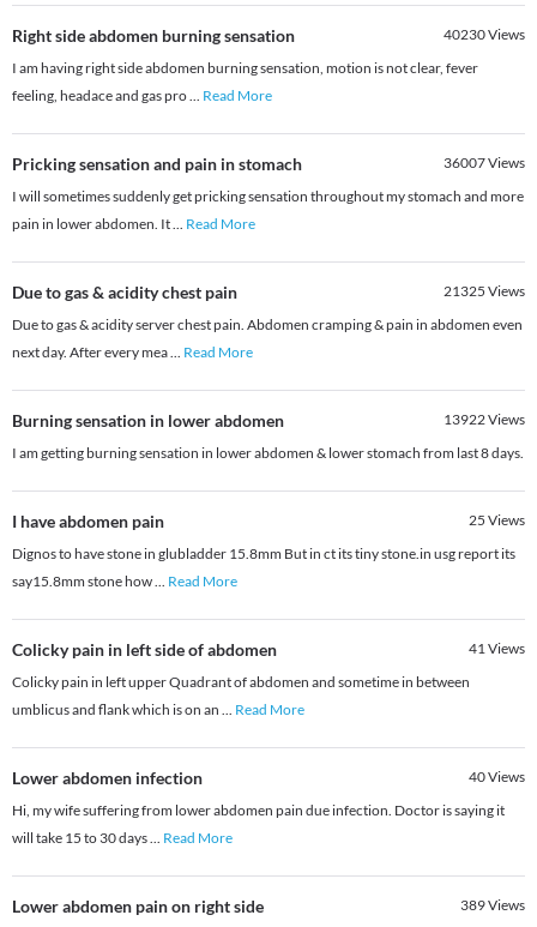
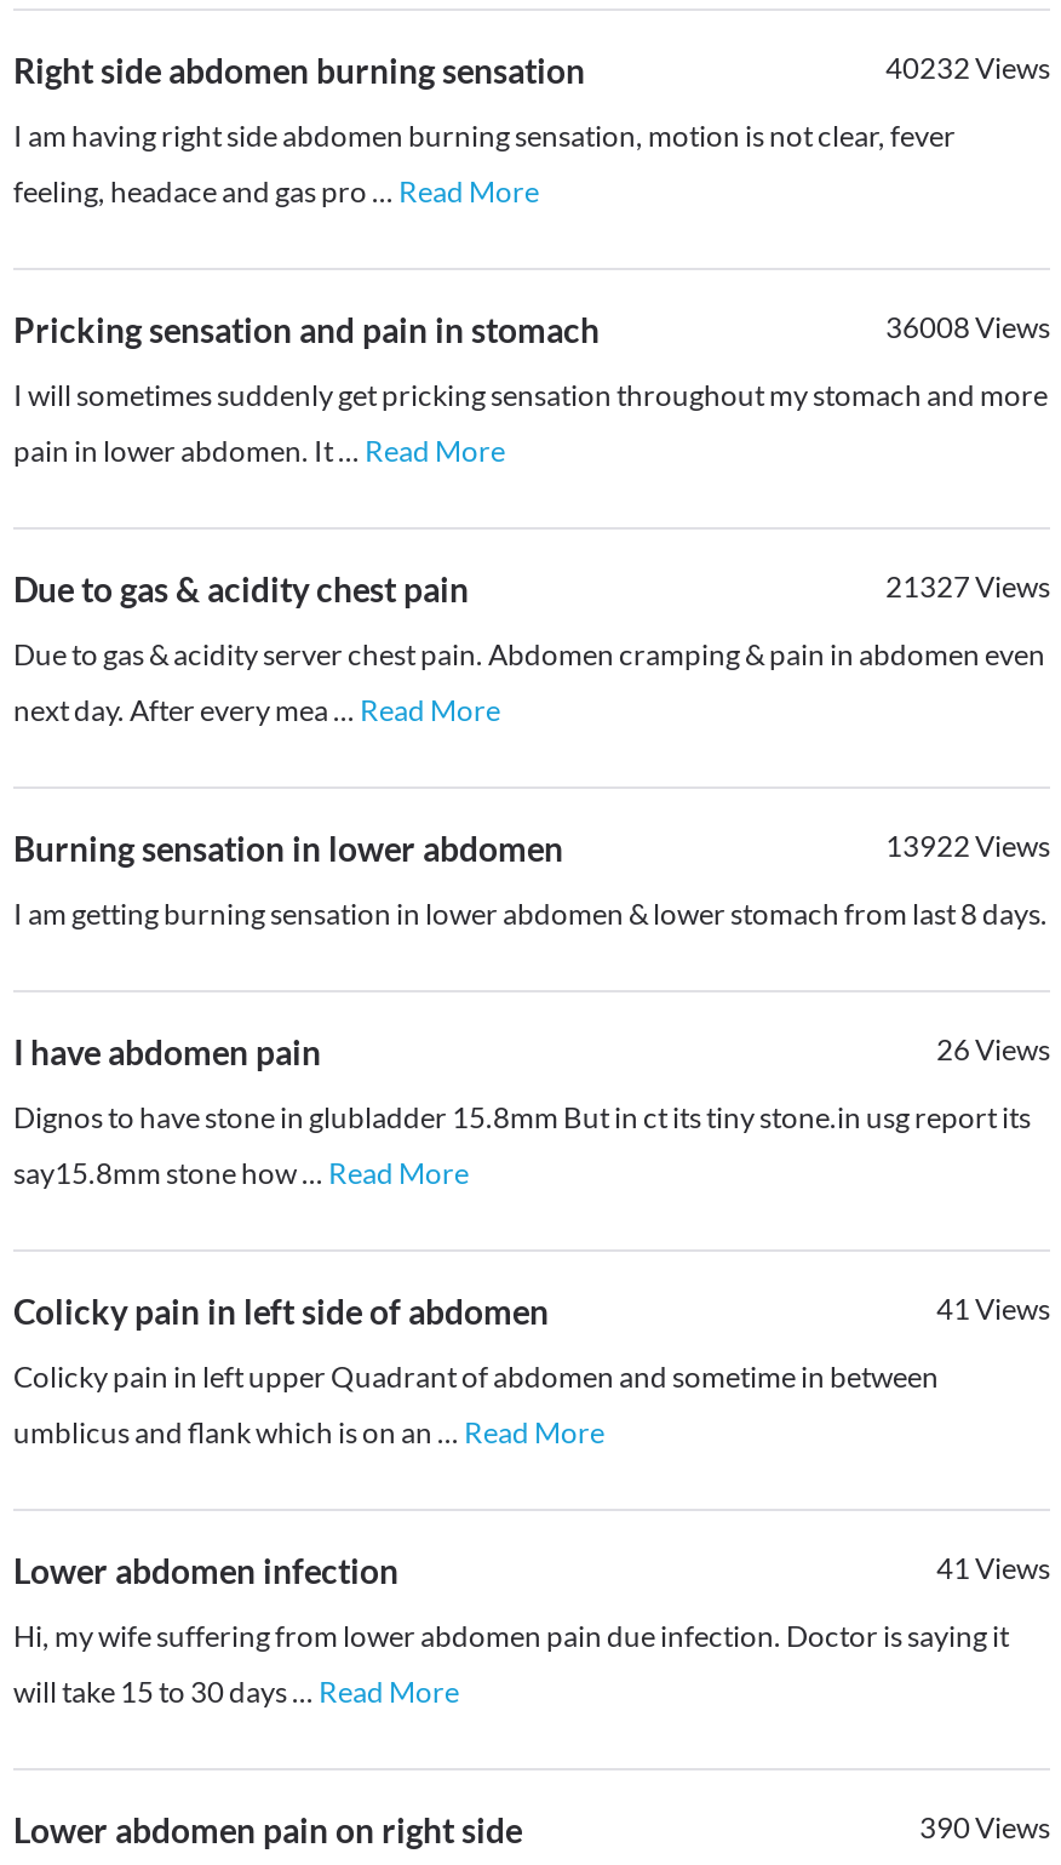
- 40230Views
+ 40232Views

- 36007Views
+ 36008Views

- 21325Views
+ 21327Views

- 25Views
+ 26Views

- 40Views
+ 41Views

- 389Views
+ 390Views
